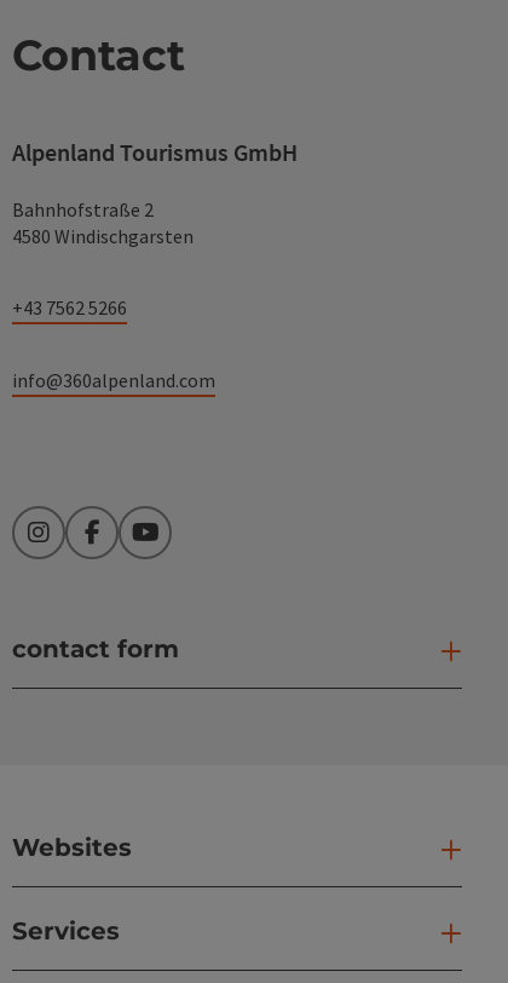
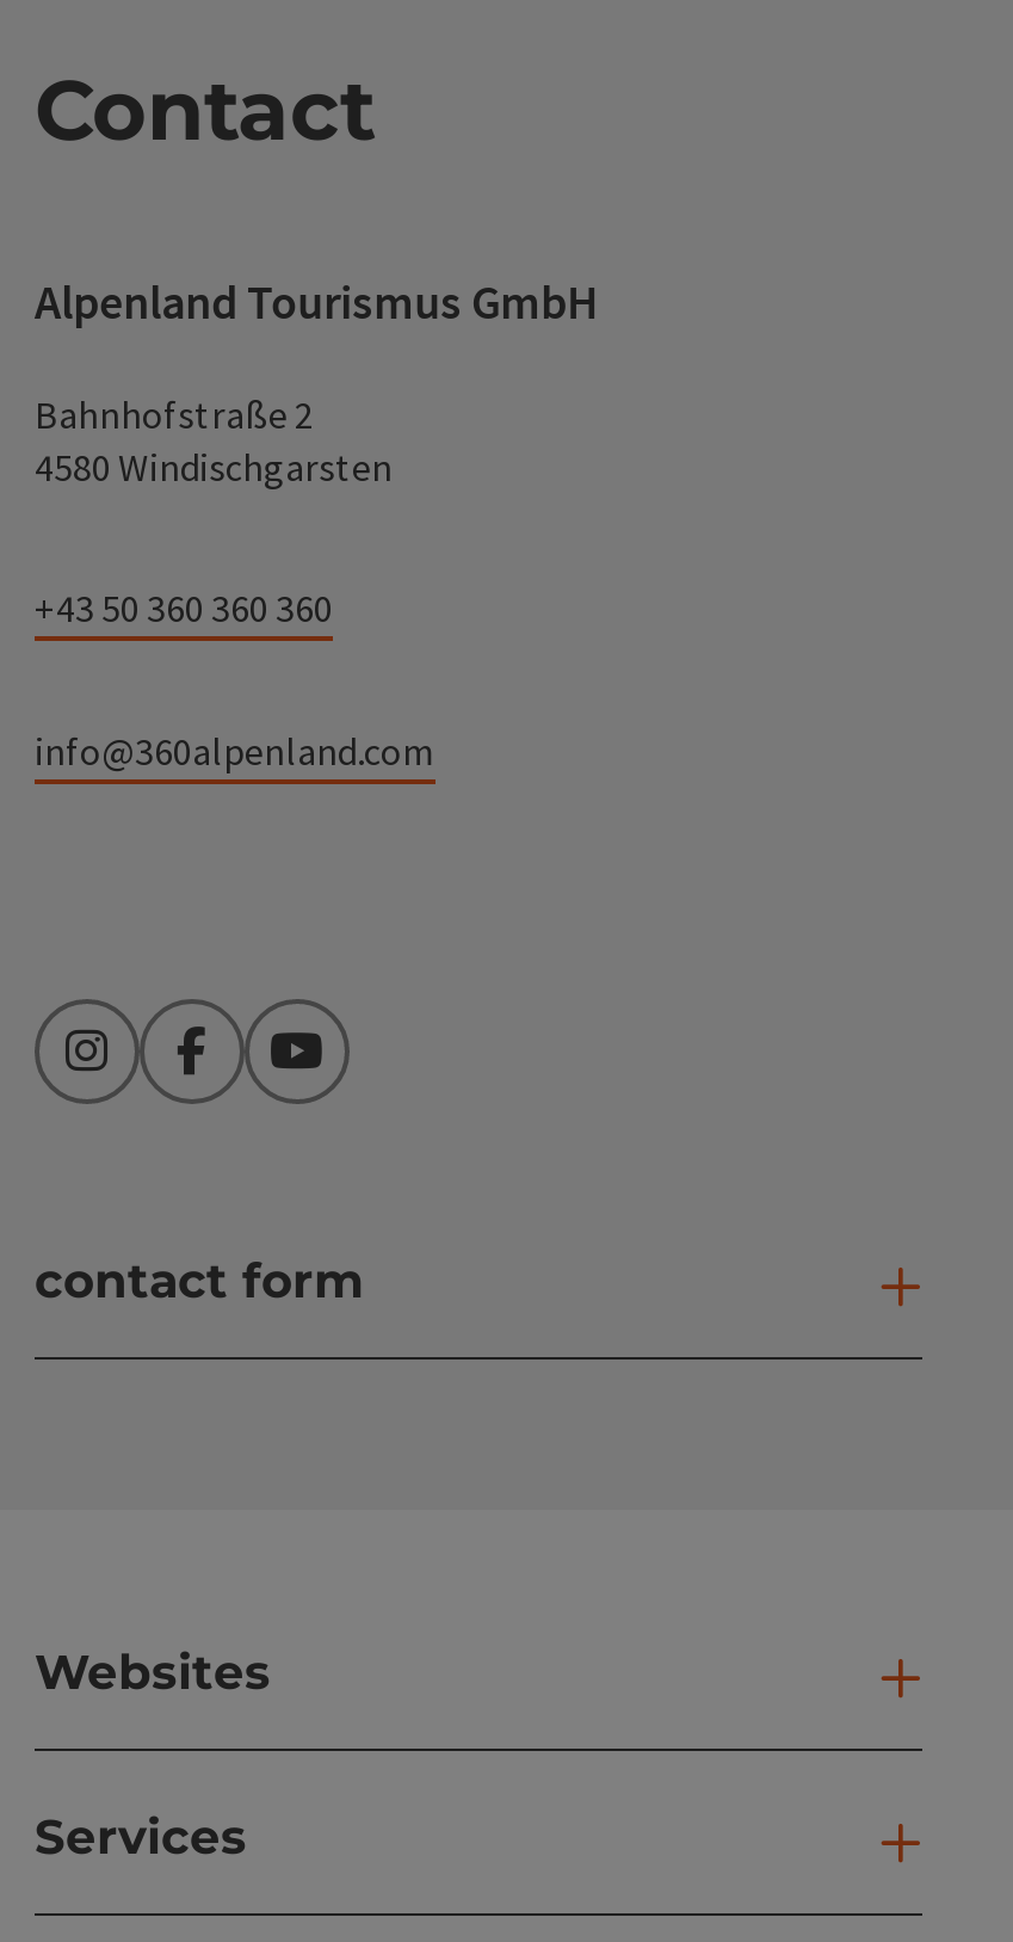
- +43 7562 5266
+ +43 50 360 360 360
